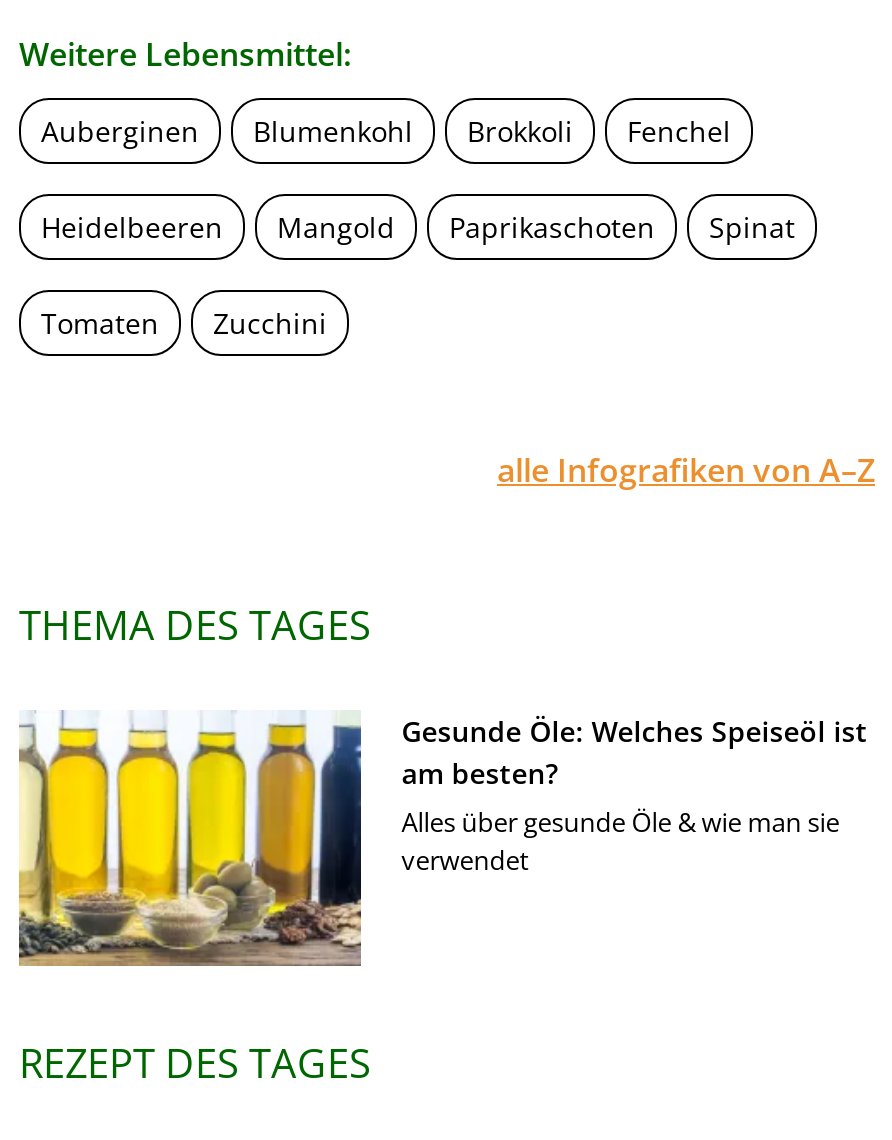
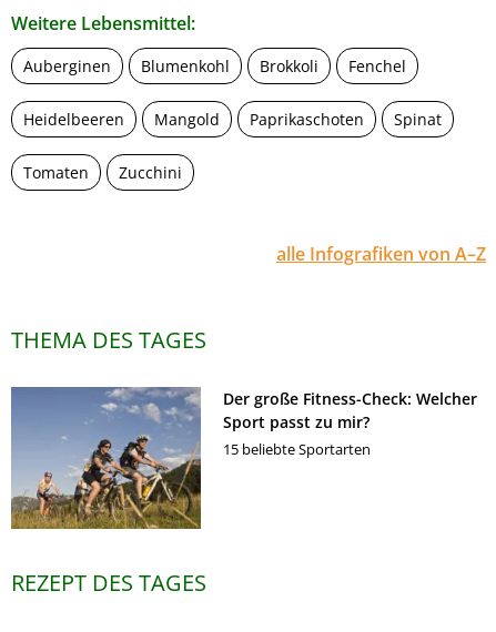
- [image]
- Gesunde Öle: Welches Speiseöl ist
- am besten?
- Alles über gesunde Öle & wie man sie
- verwendet
+ [image]
+ Der große Fitness-Check: Welcher
+ Sport passt zu mir?
+ 15 beliebte Sportarten
